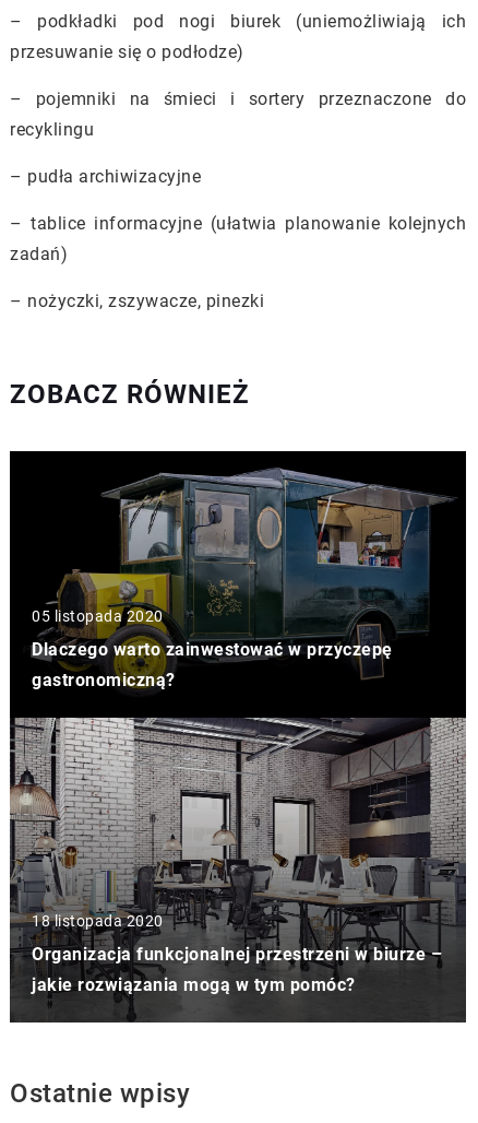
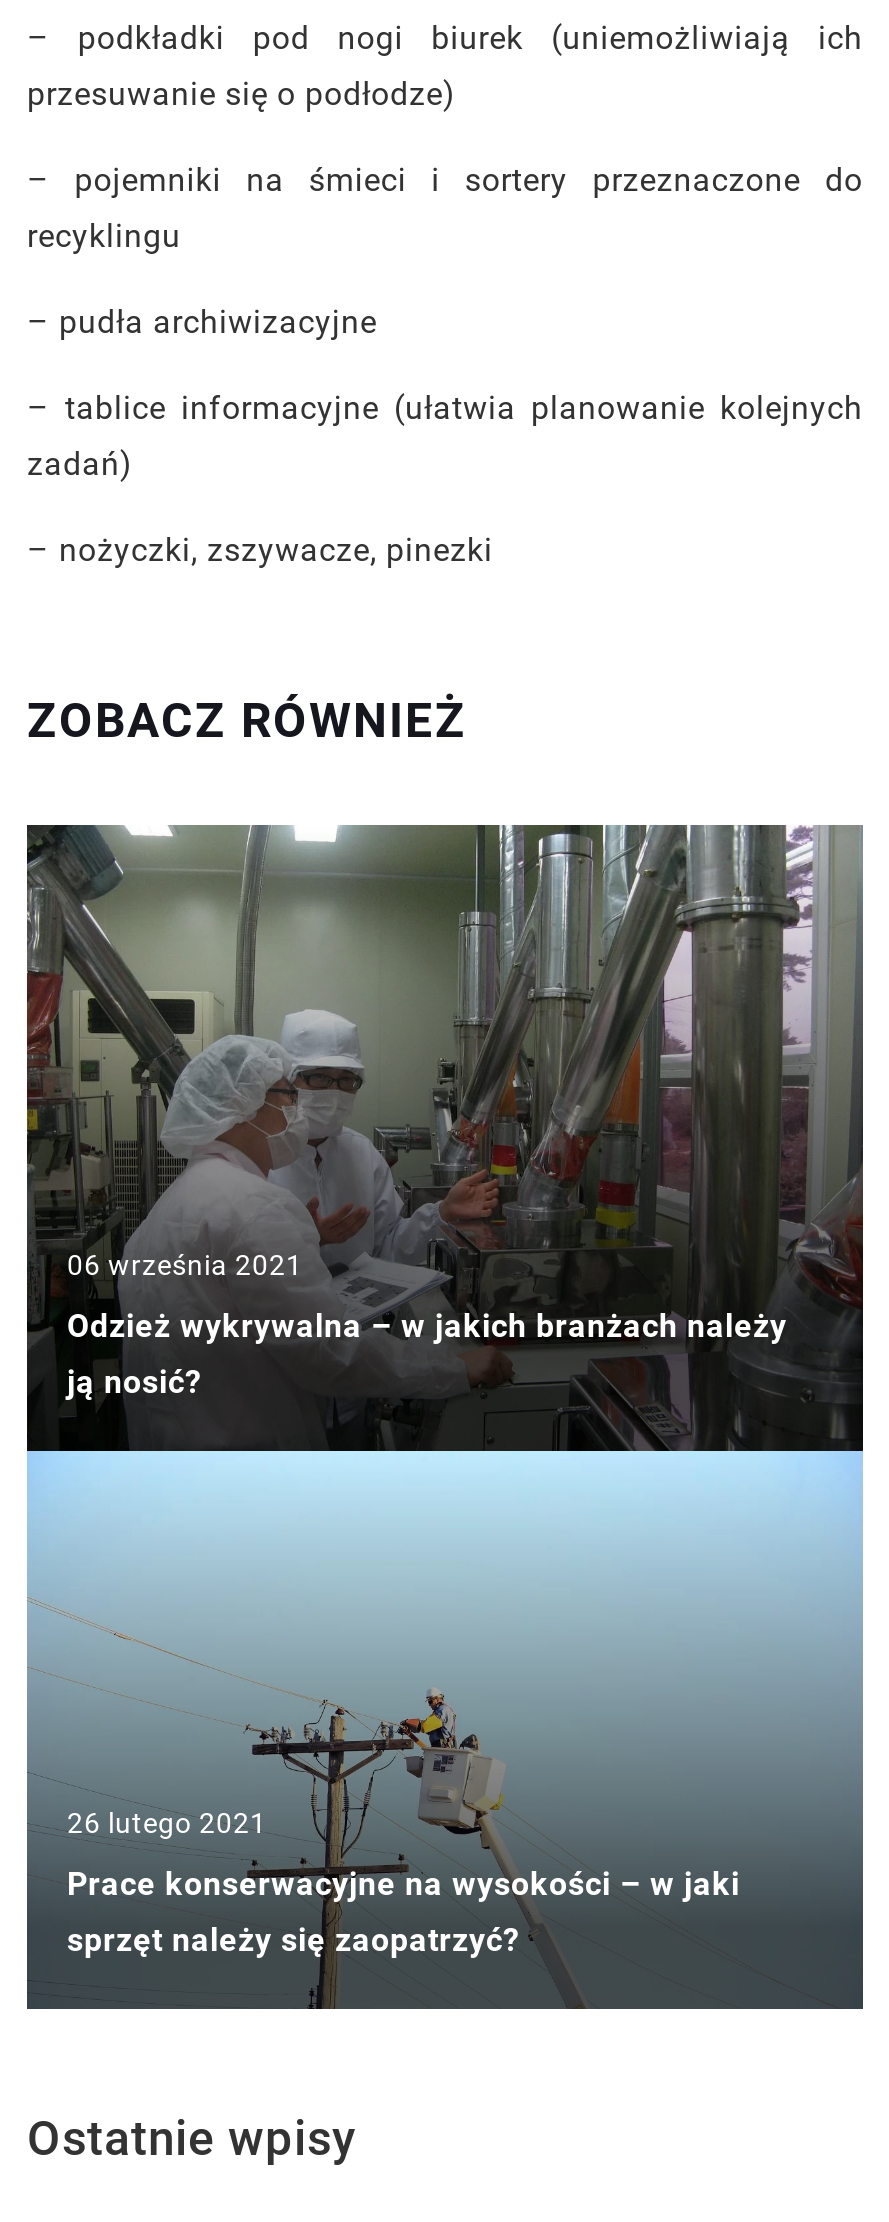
- [image]
- 05 listopada 2020
+ [image]
+ 06 września 2021

- Dlaczego warto zainwestować w przyczepę
+ Odzież wykrywalna – w jakich branżach należy

- gastronomiczną?
+ ją nosić?

- 18 listopada 2020
+ 26 lutego 2021

- Organizacja funkcjonalnej przestrzeni w biurze –
+ Prace konserwacyjne na wysokości – w jaki

- jakie rozwiązania mogą w tym pomóc?
+ sprzęt należy się zaopatrzyć?
